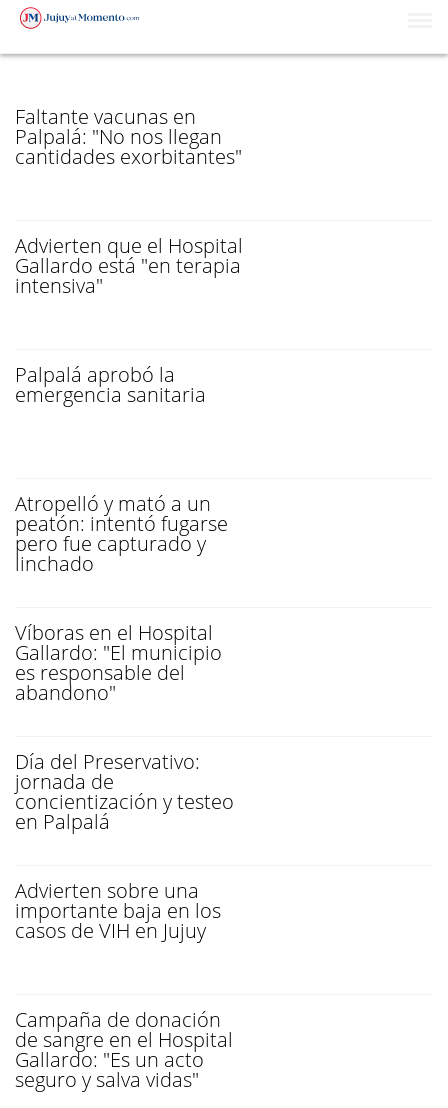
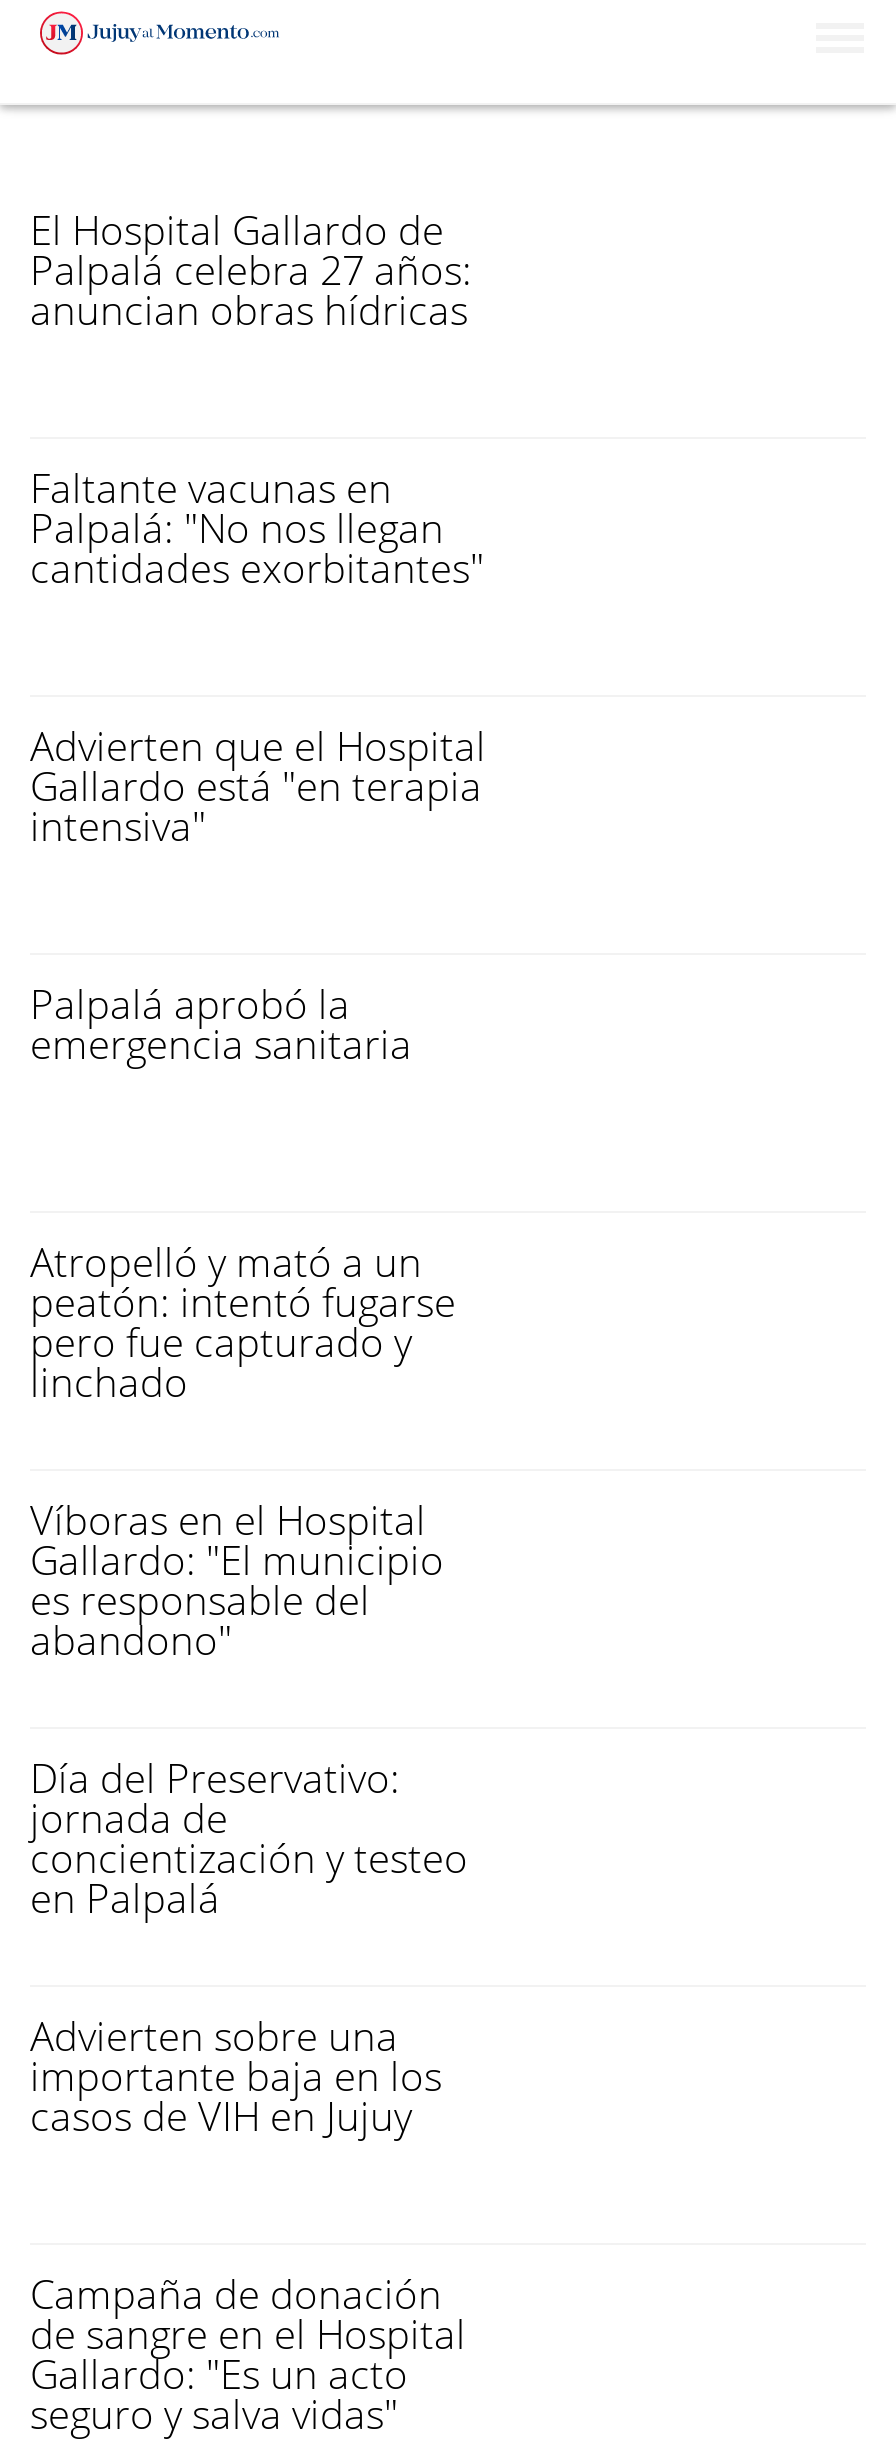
+ El Hospital Gallardo de
+ Palpalá celebra 27 años:
+ anuncian obras hídricas
